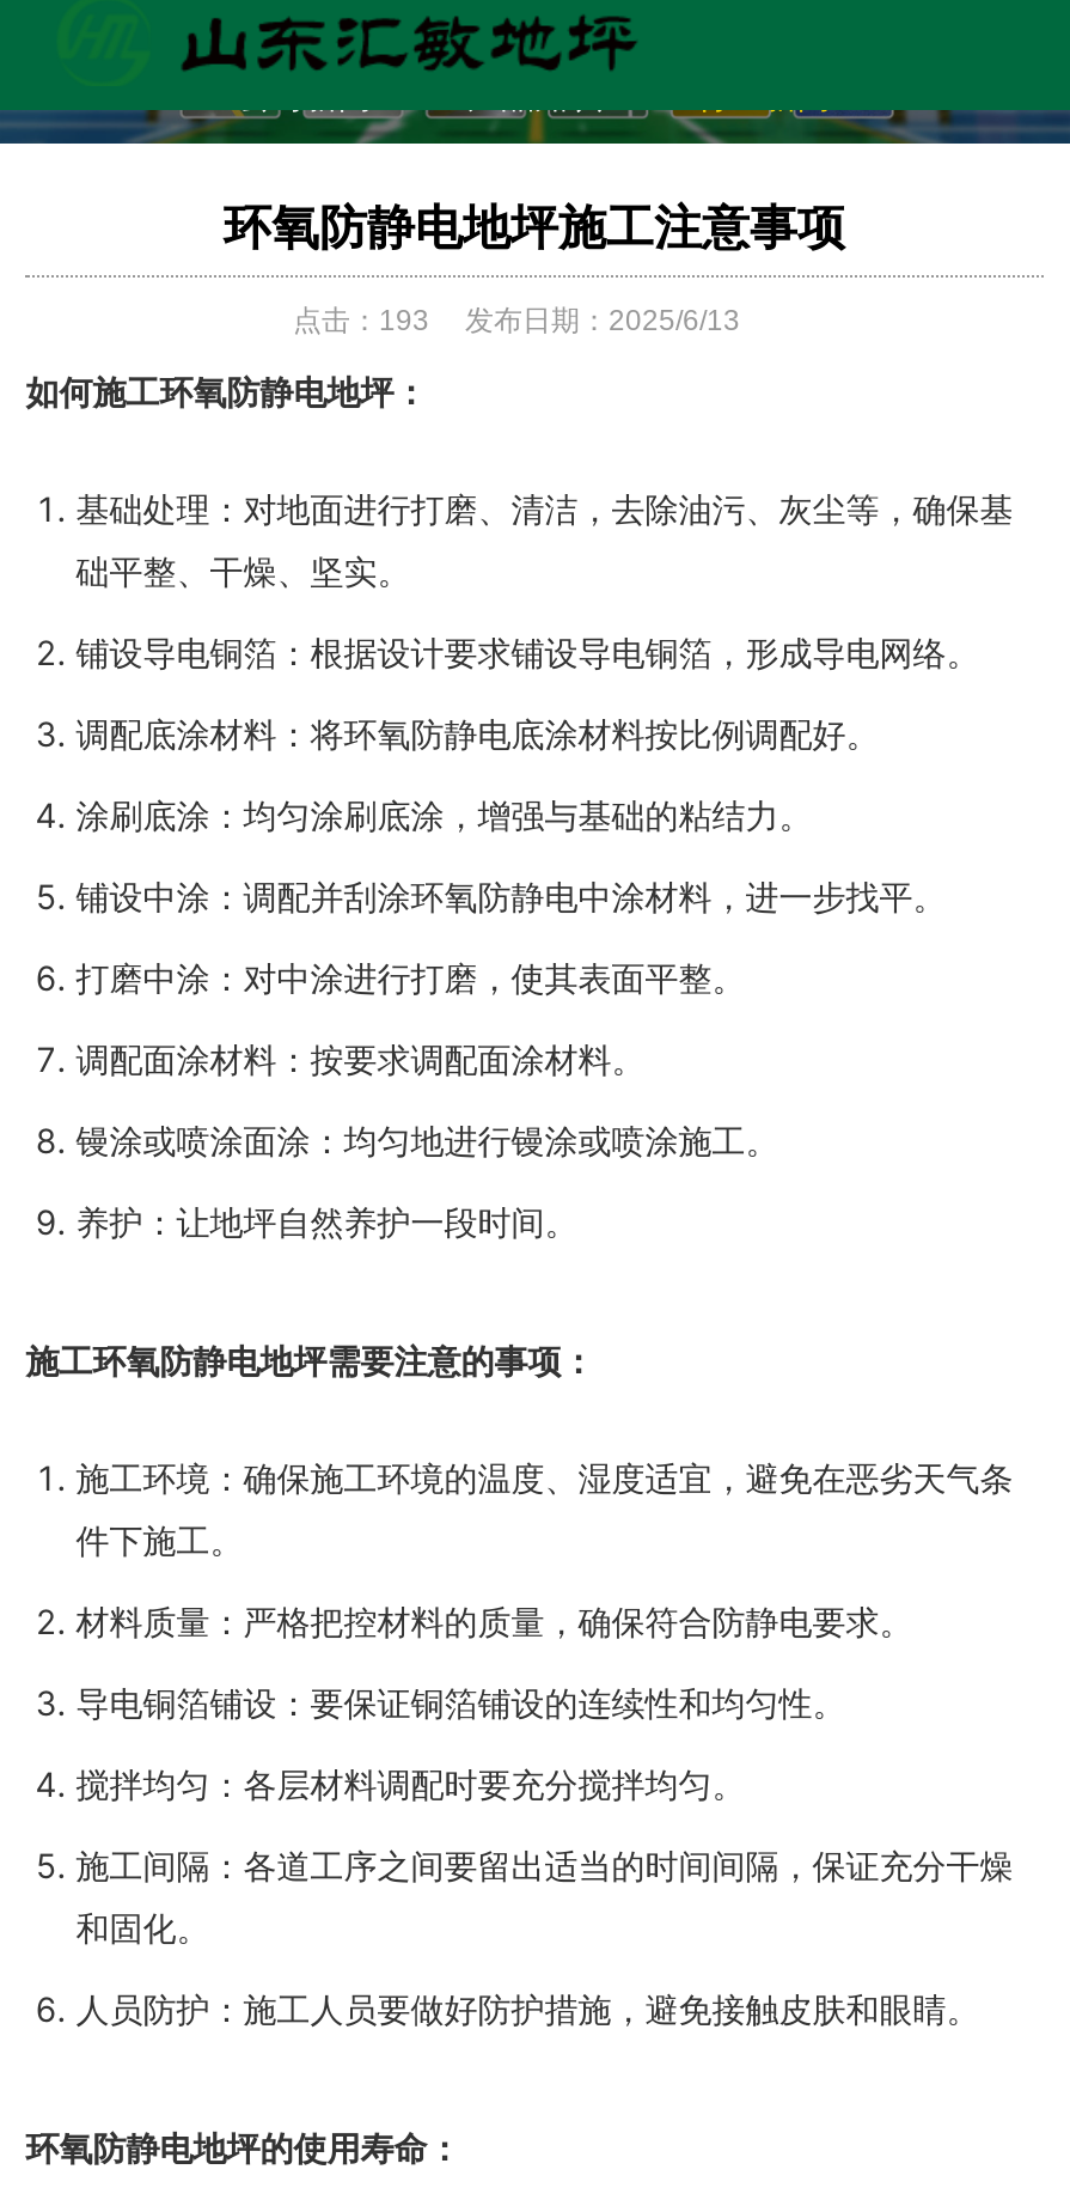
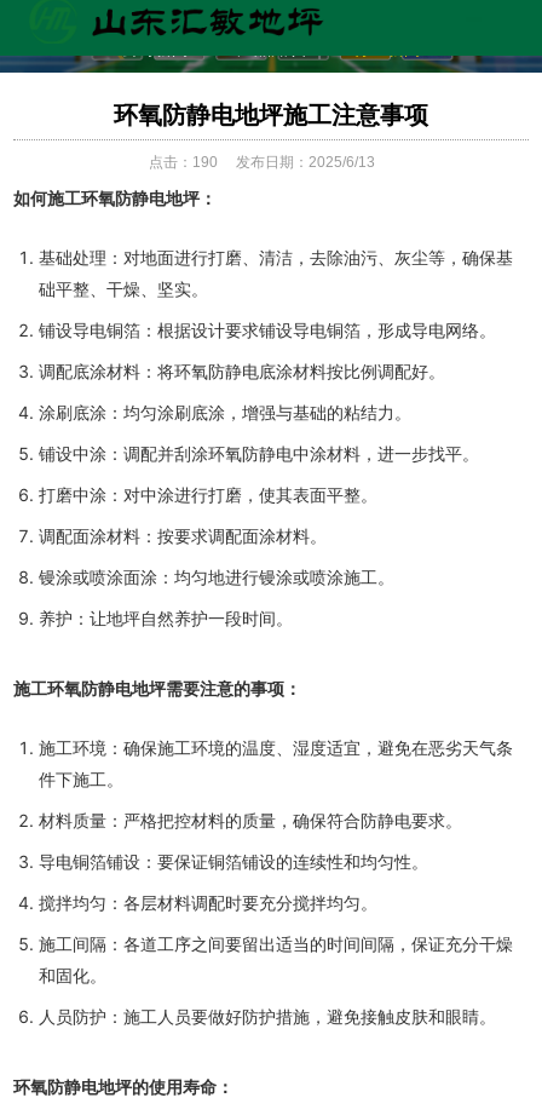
- 点击：193 发布日期：2025/6/13
+ 点击：190 发布日期：2025/6/13
